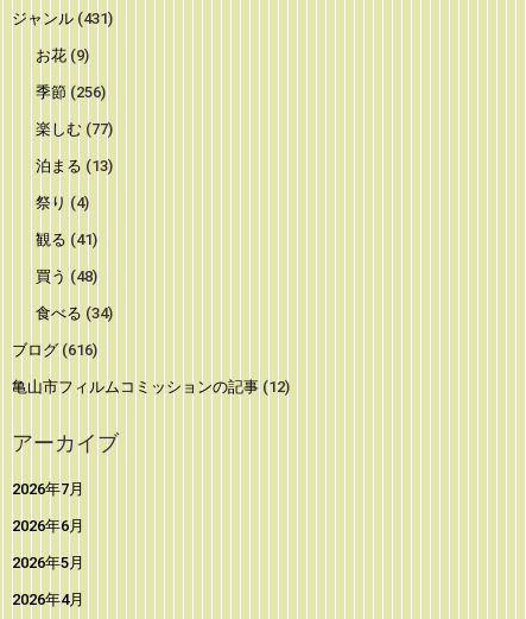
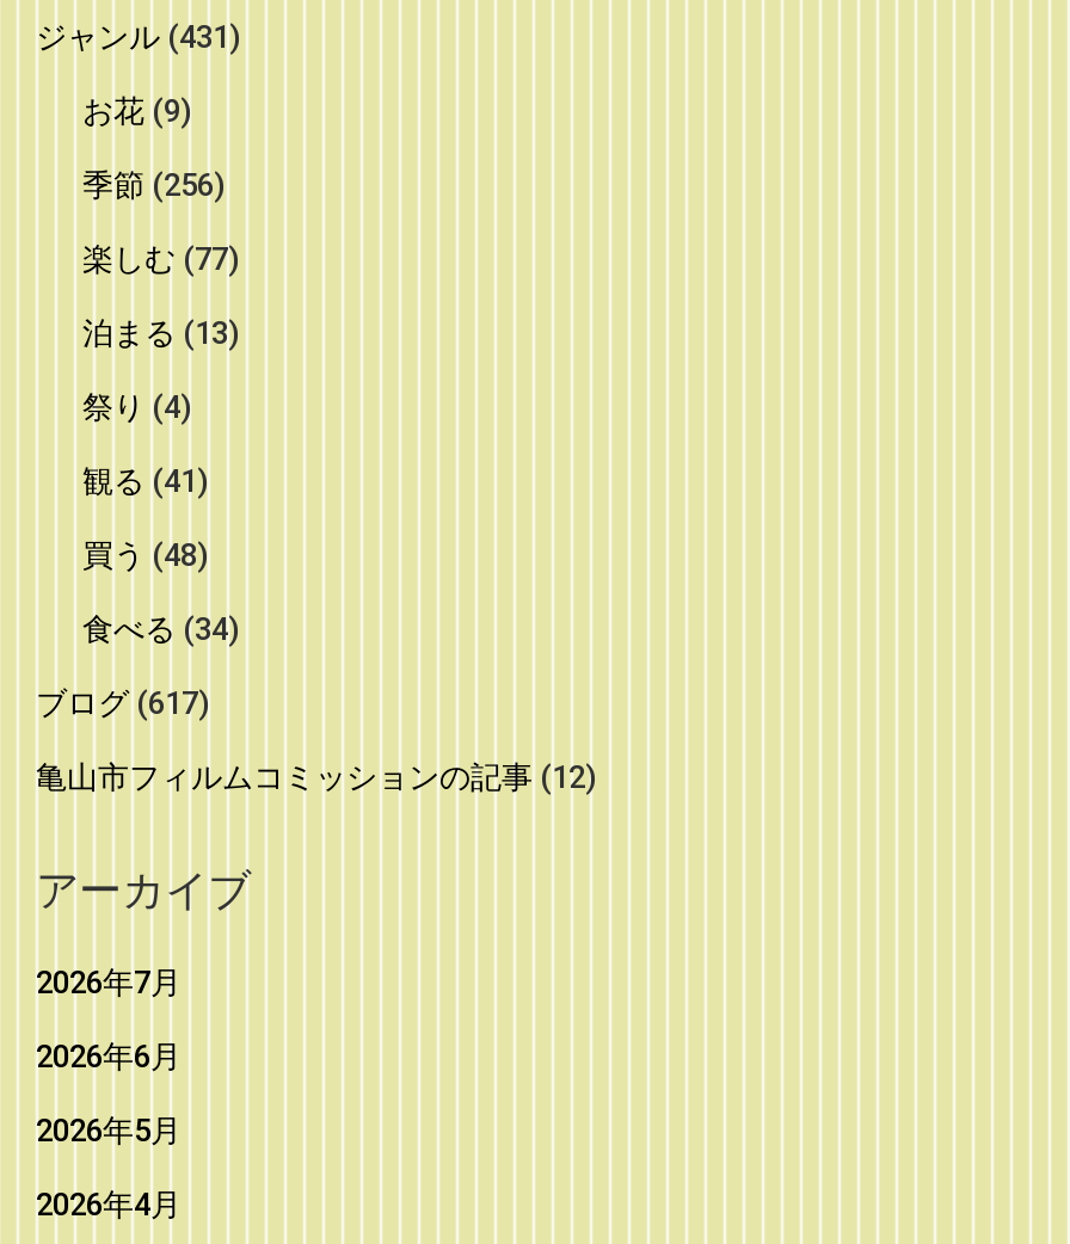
- ブログ(616)
+ ブログ(617)
